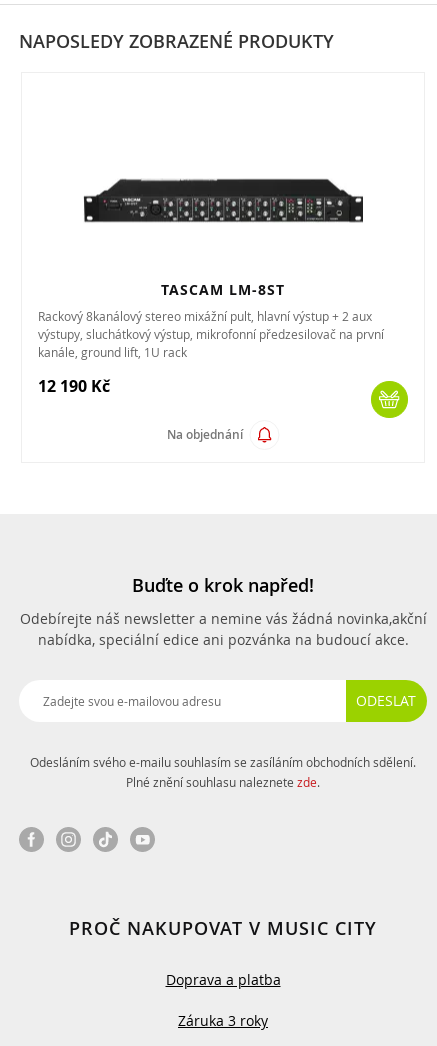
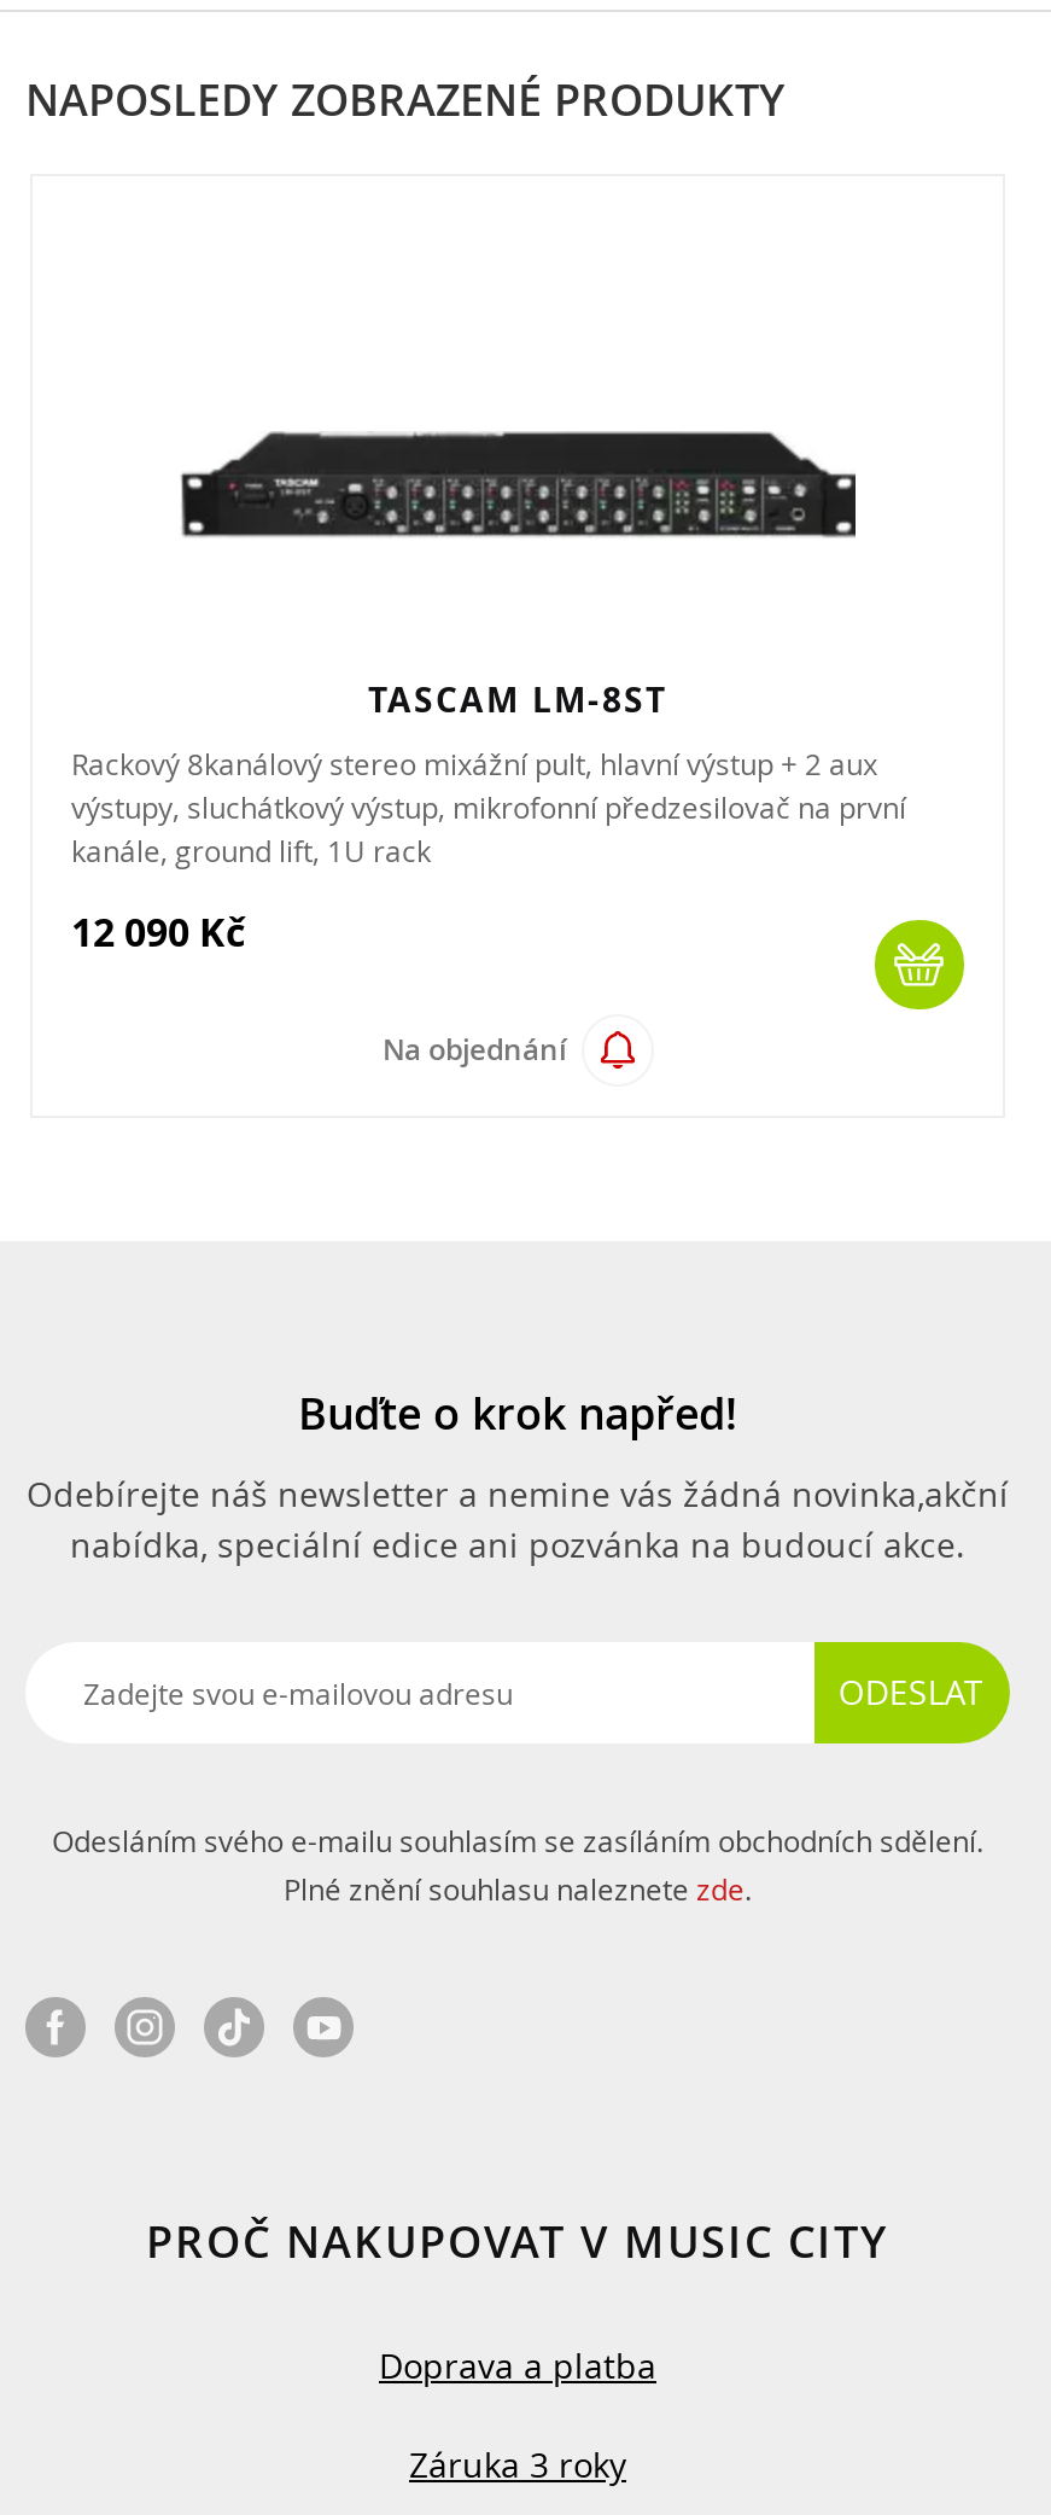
- 12 190 Kč
+ 12 090 Kč
